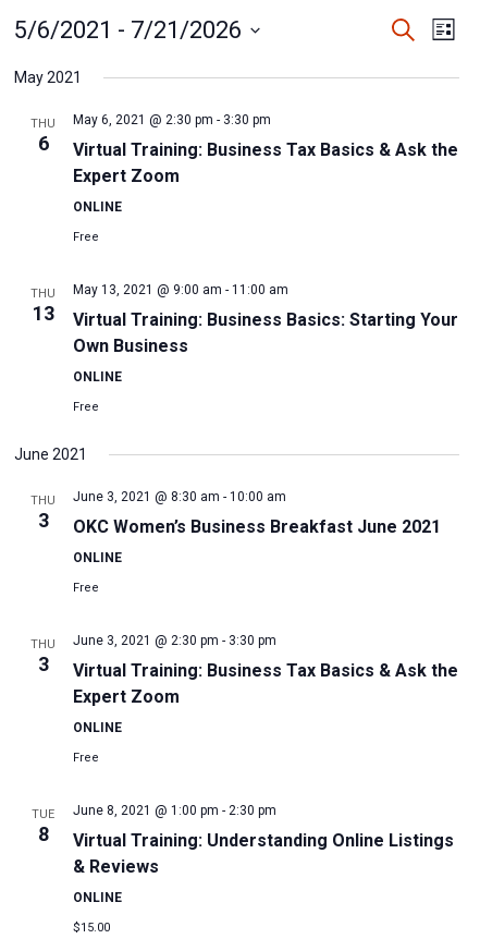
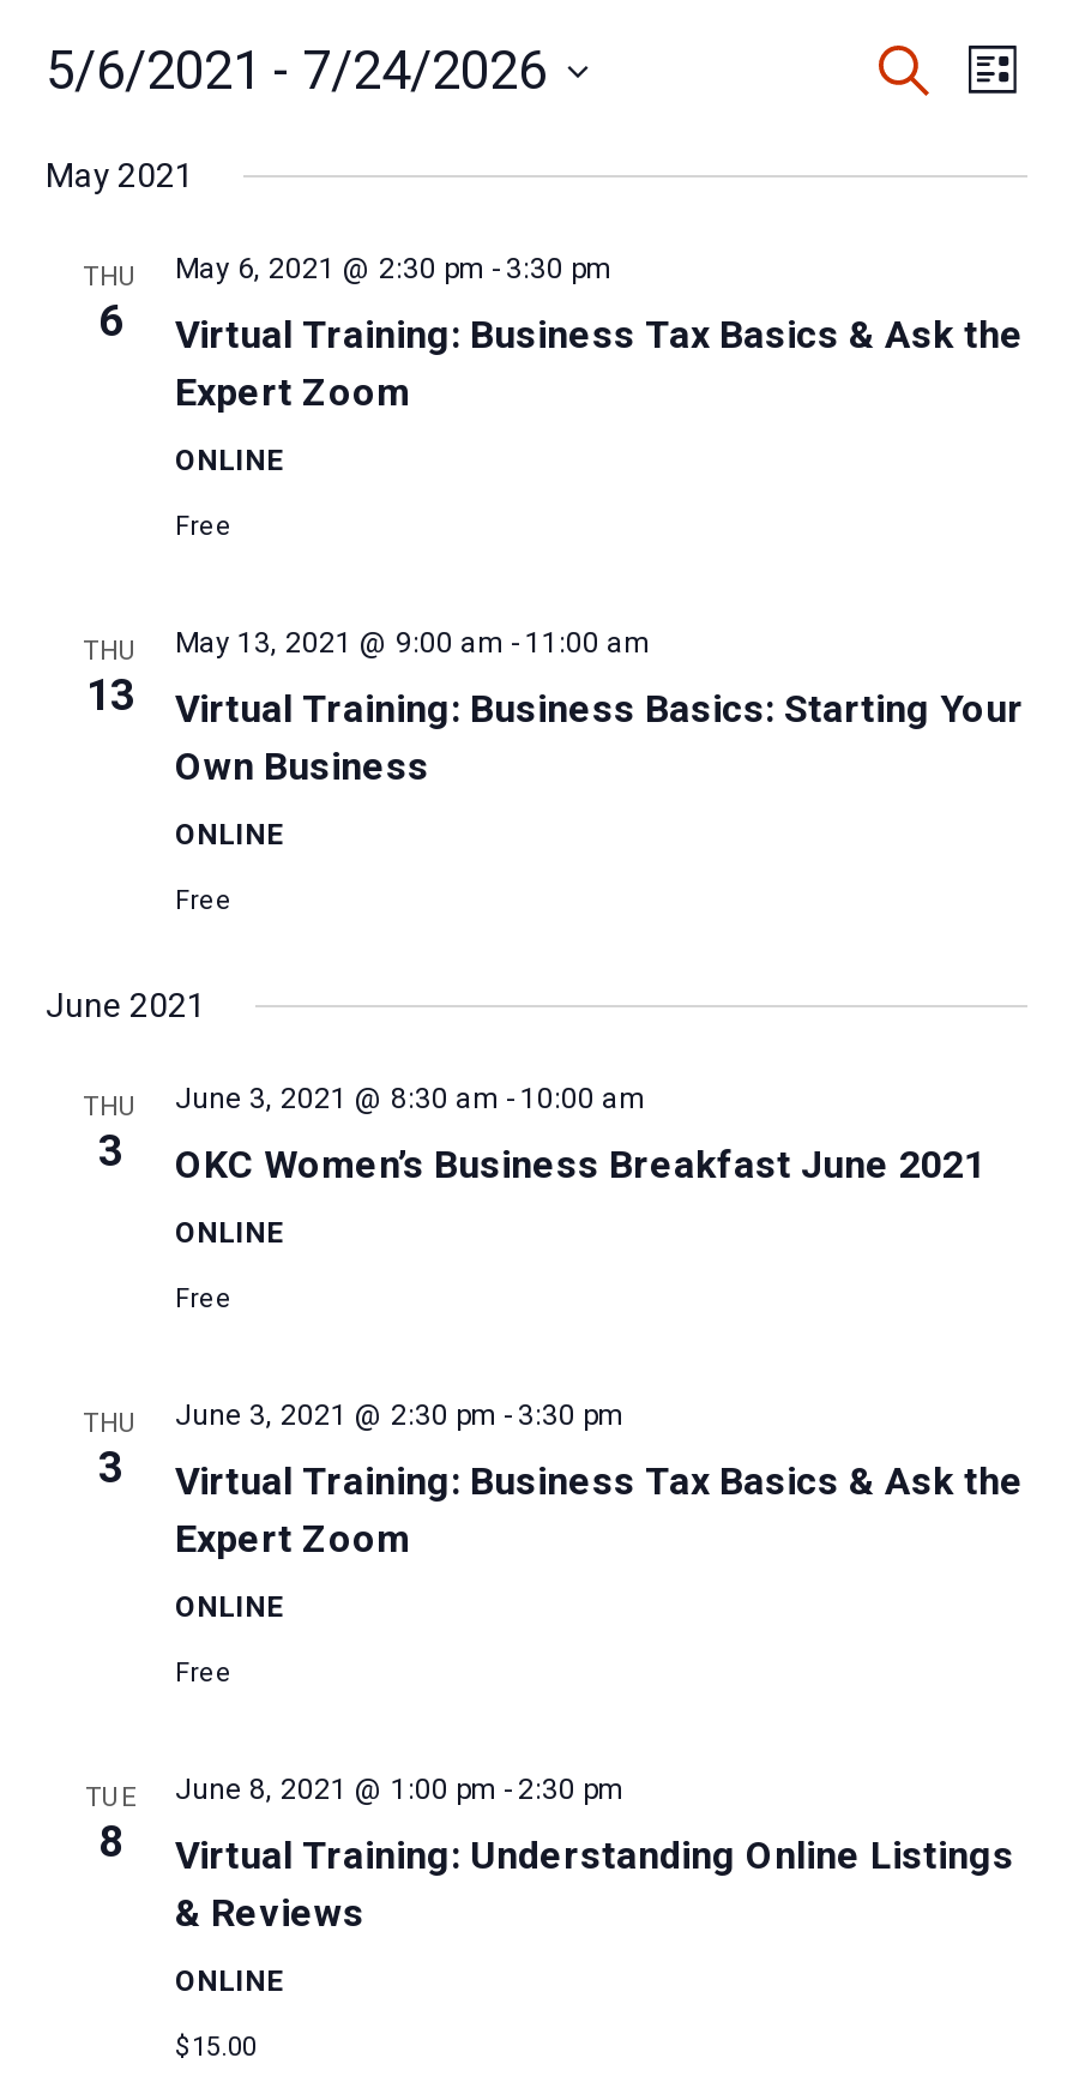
- 5/6/2021 - 7/21/2026
+ 5/6/2021 - 7/24/2026
